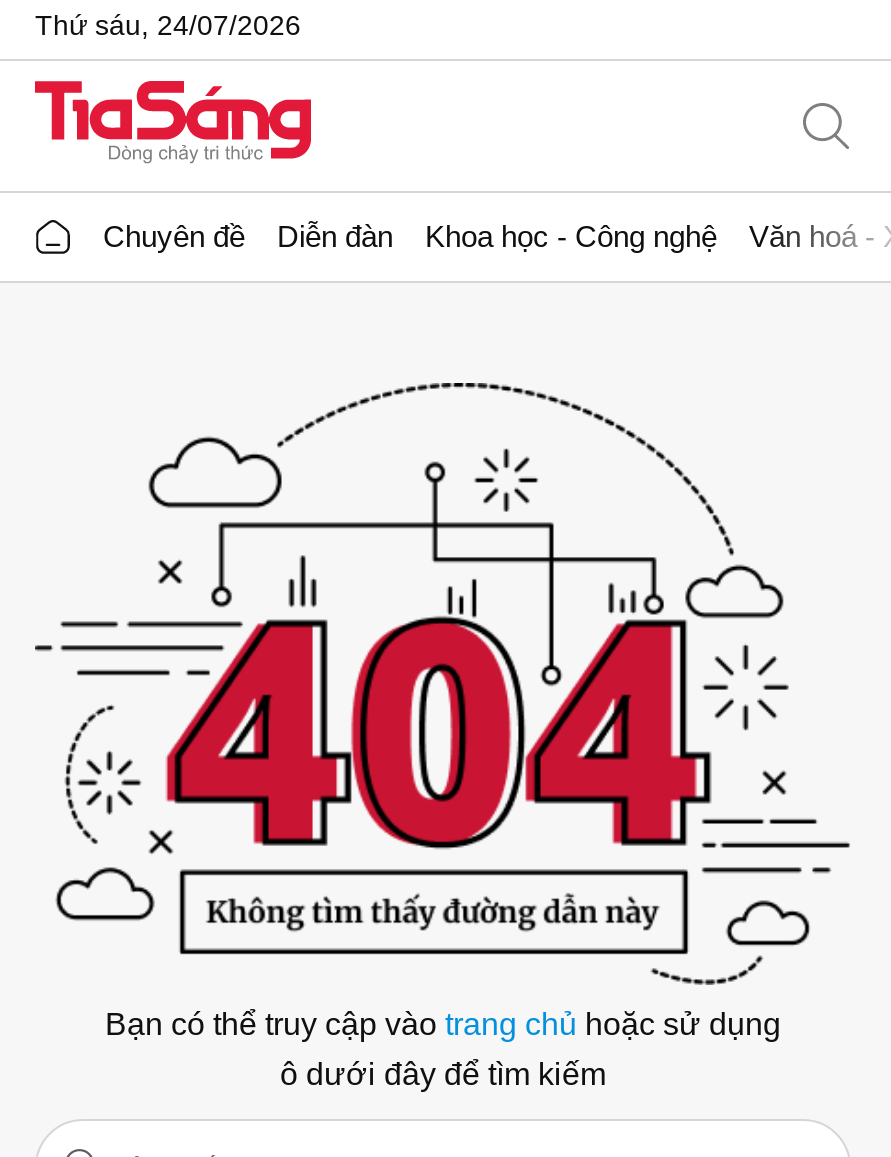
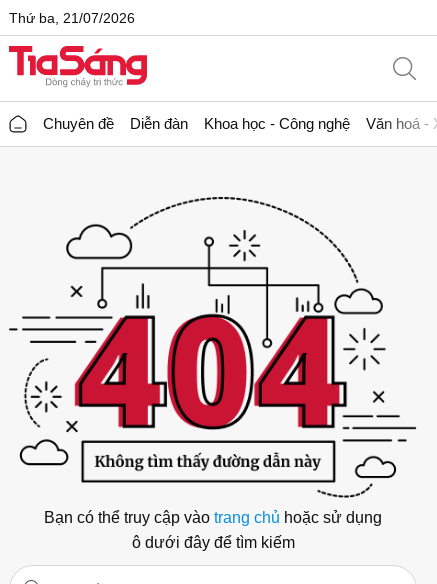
- Thứ sáu, 24/07/2026
+ Thứ ba, 21/07/2026
